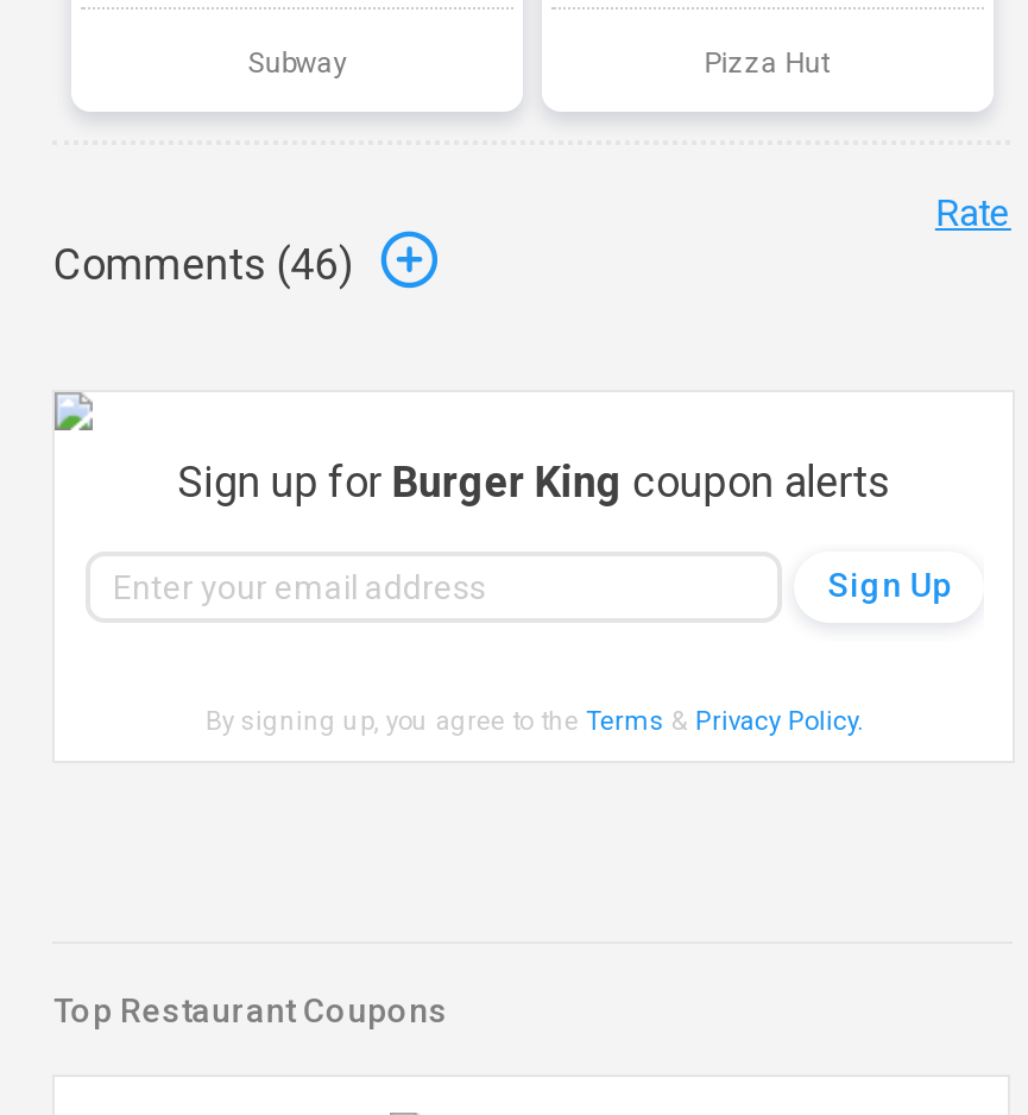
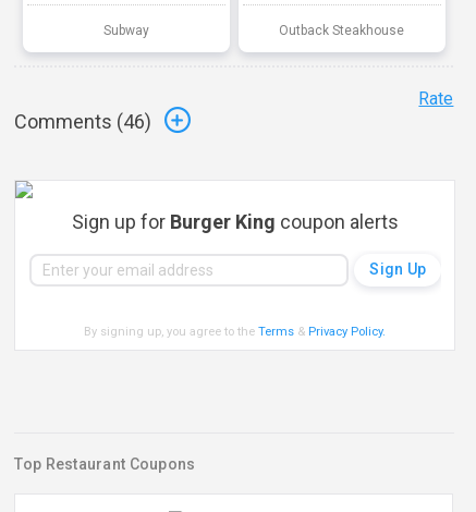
- Pizza Hut
+ Outback Steakhouse
